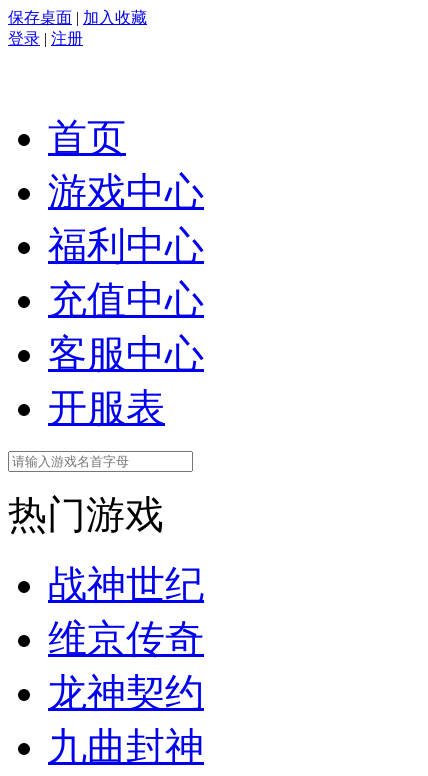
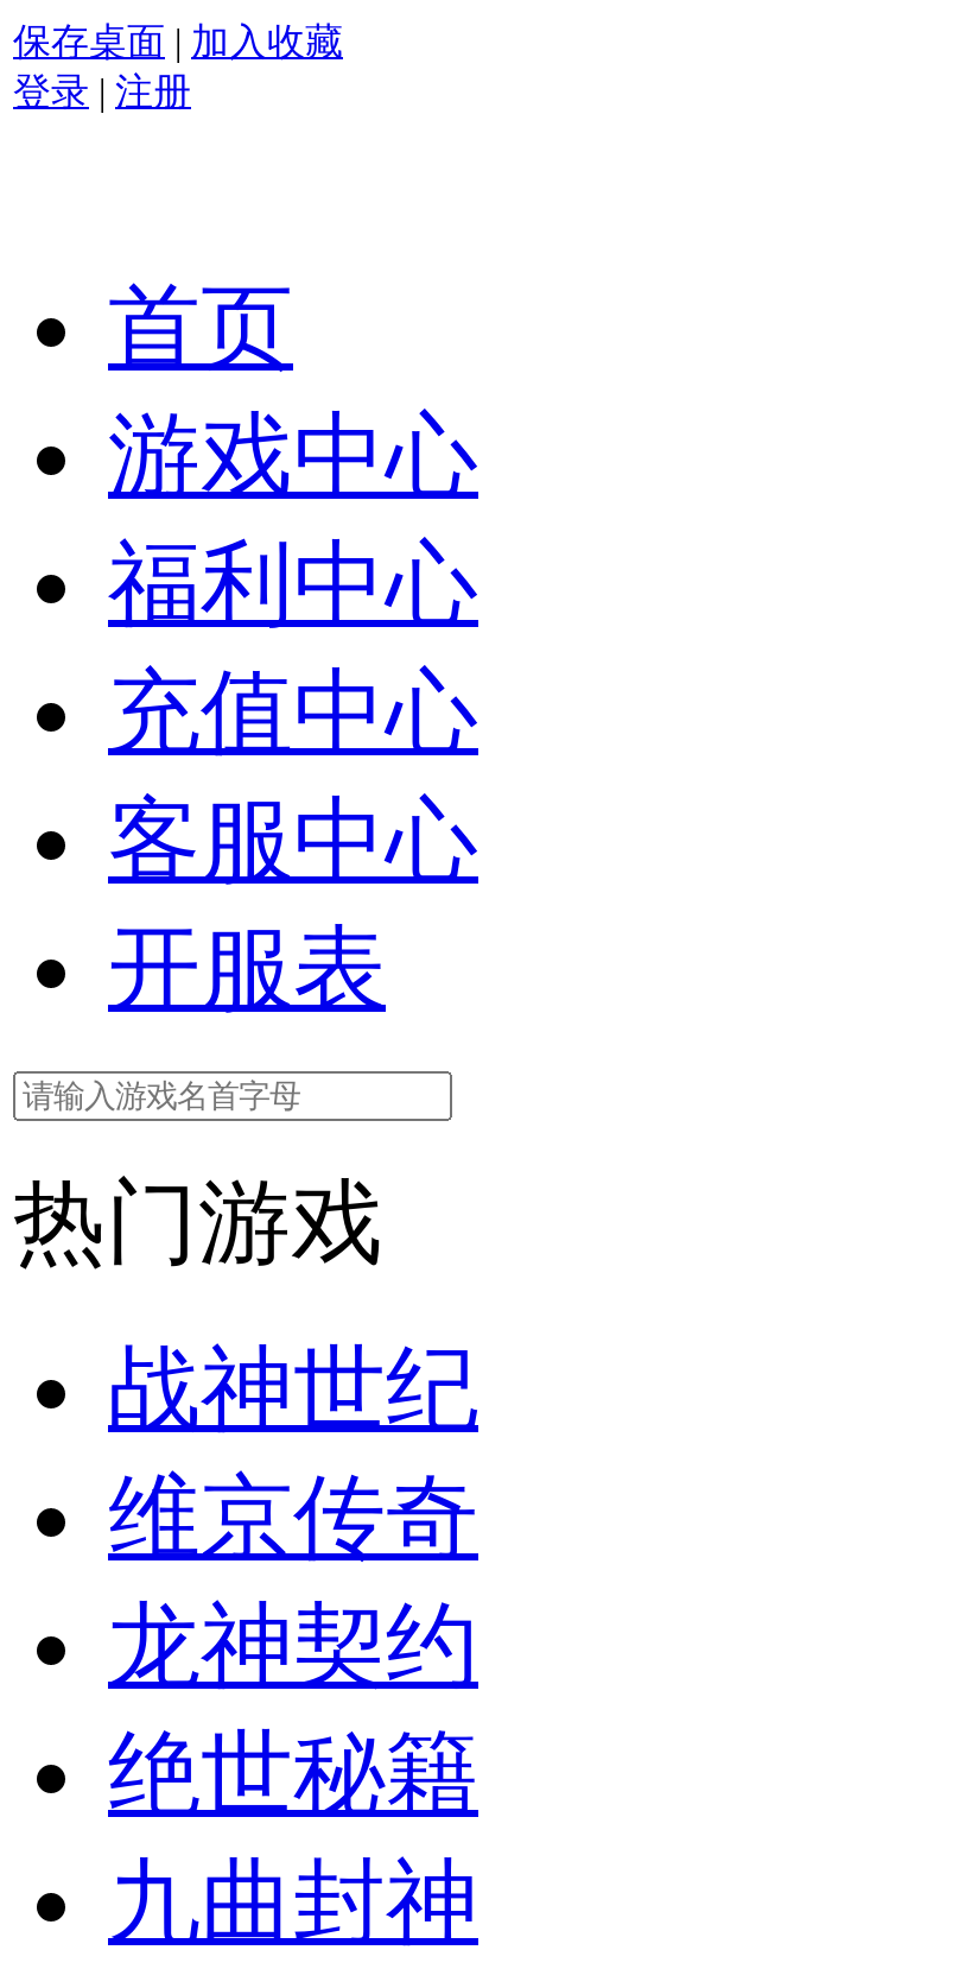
+ 绝世秘籍
